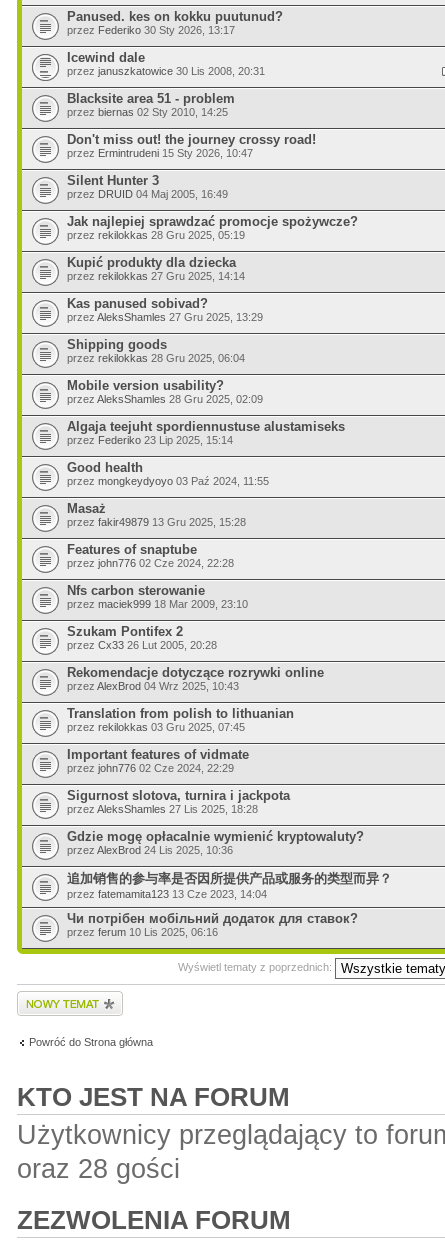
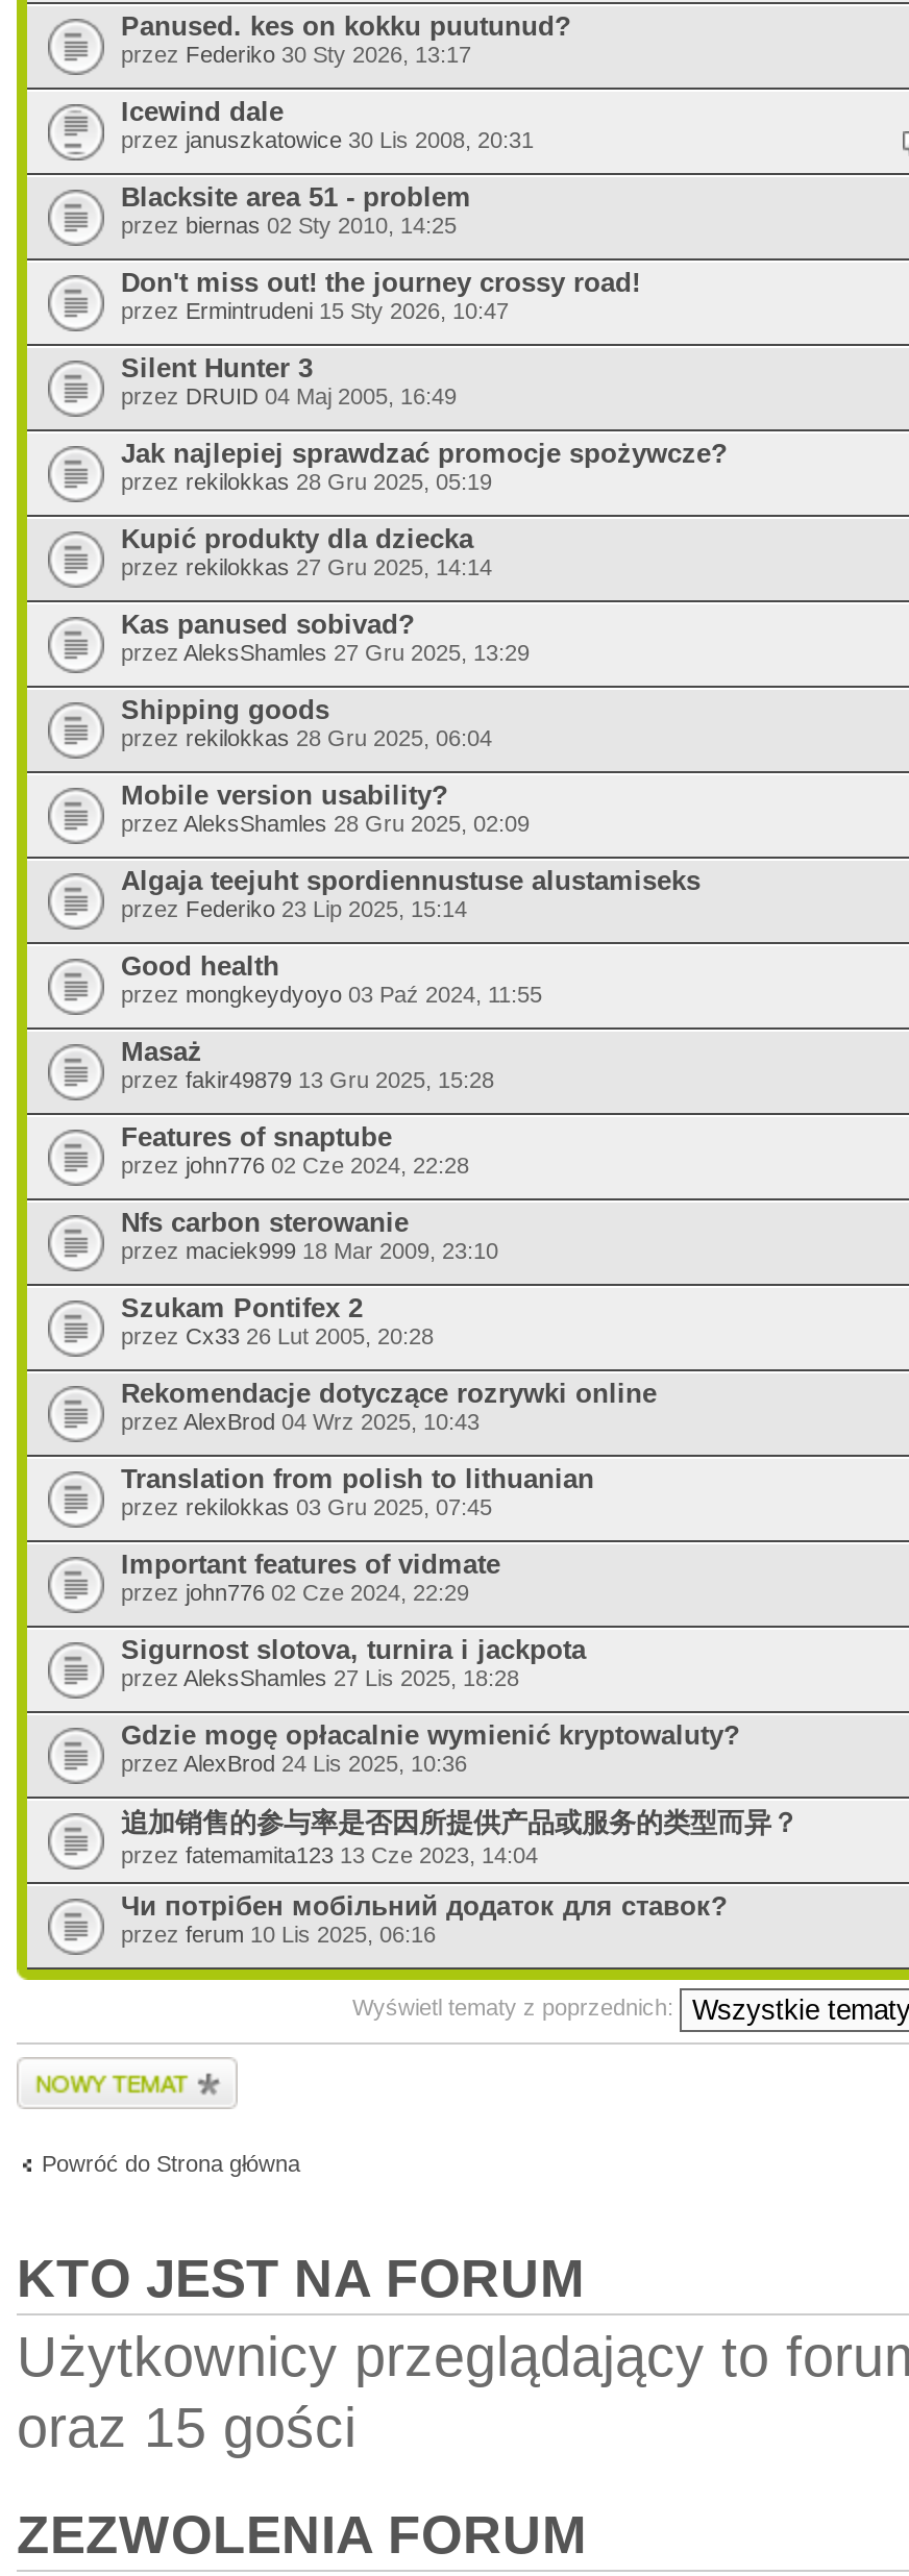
- oraz 28 gości
+ oraz 15 gości
